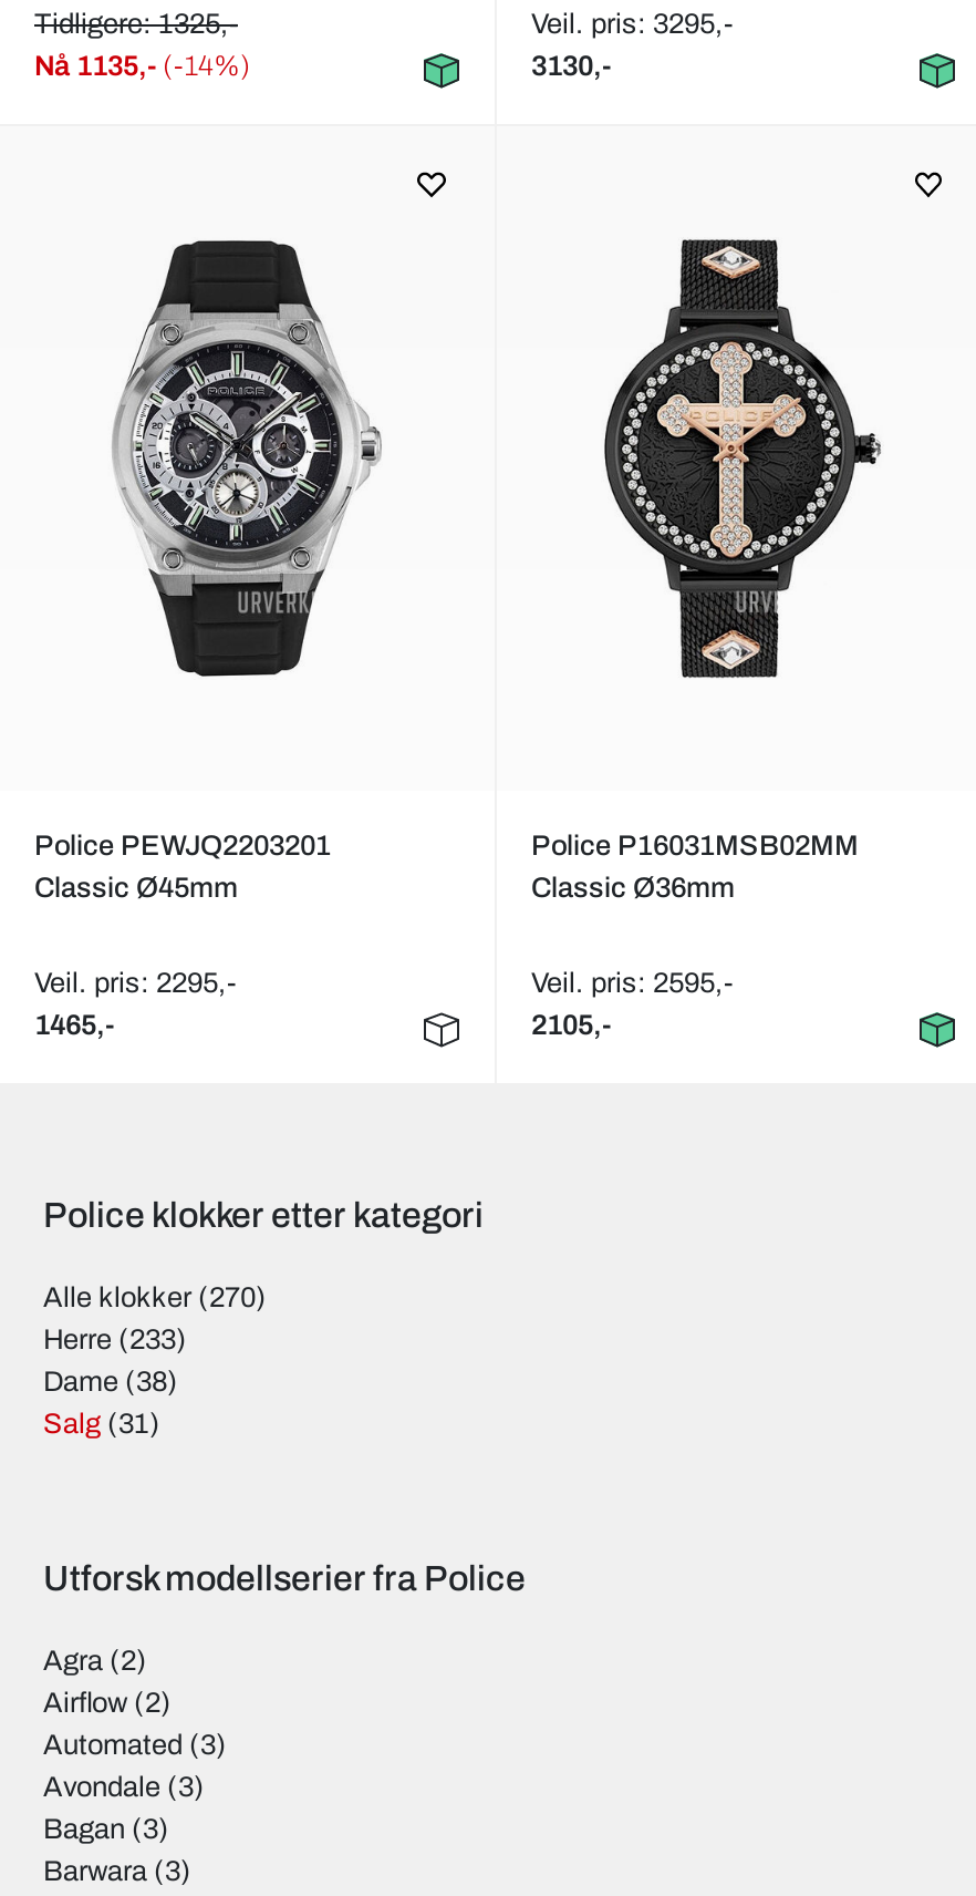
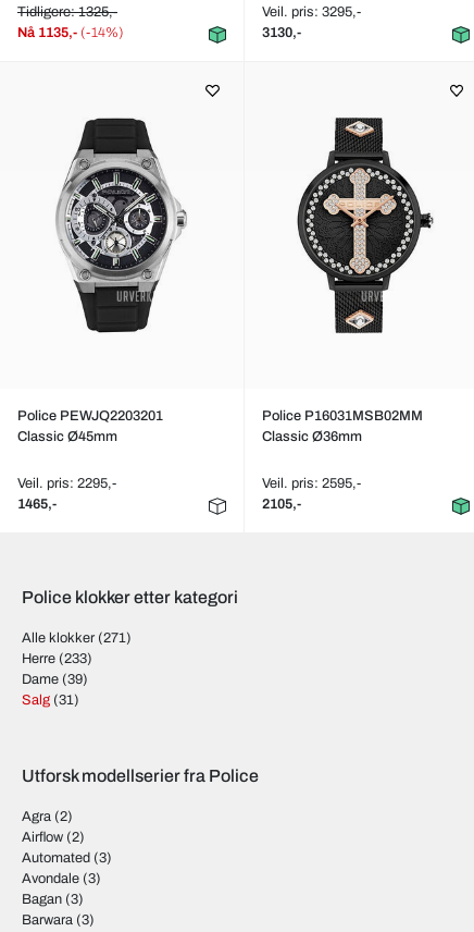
- Alle klokker (270)
+ Alle klokker (271)

- Dame (38)
+ Dame (39)
